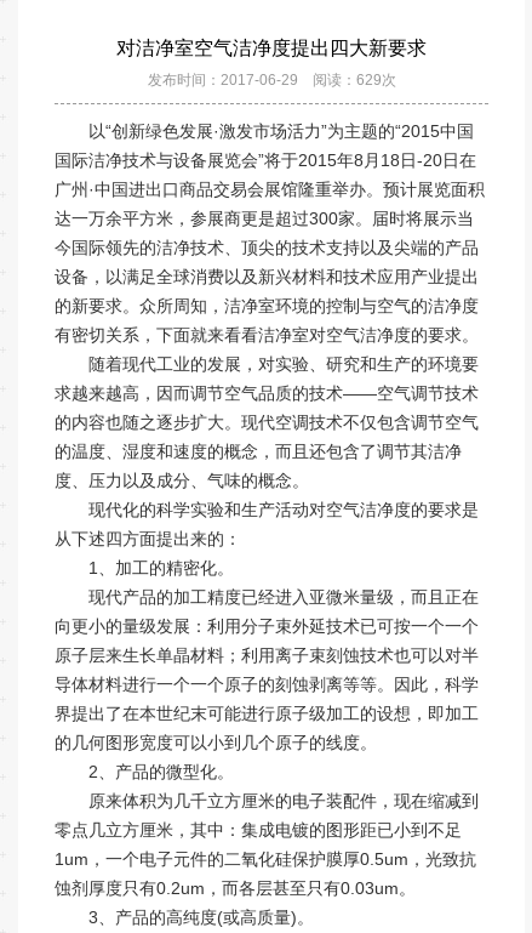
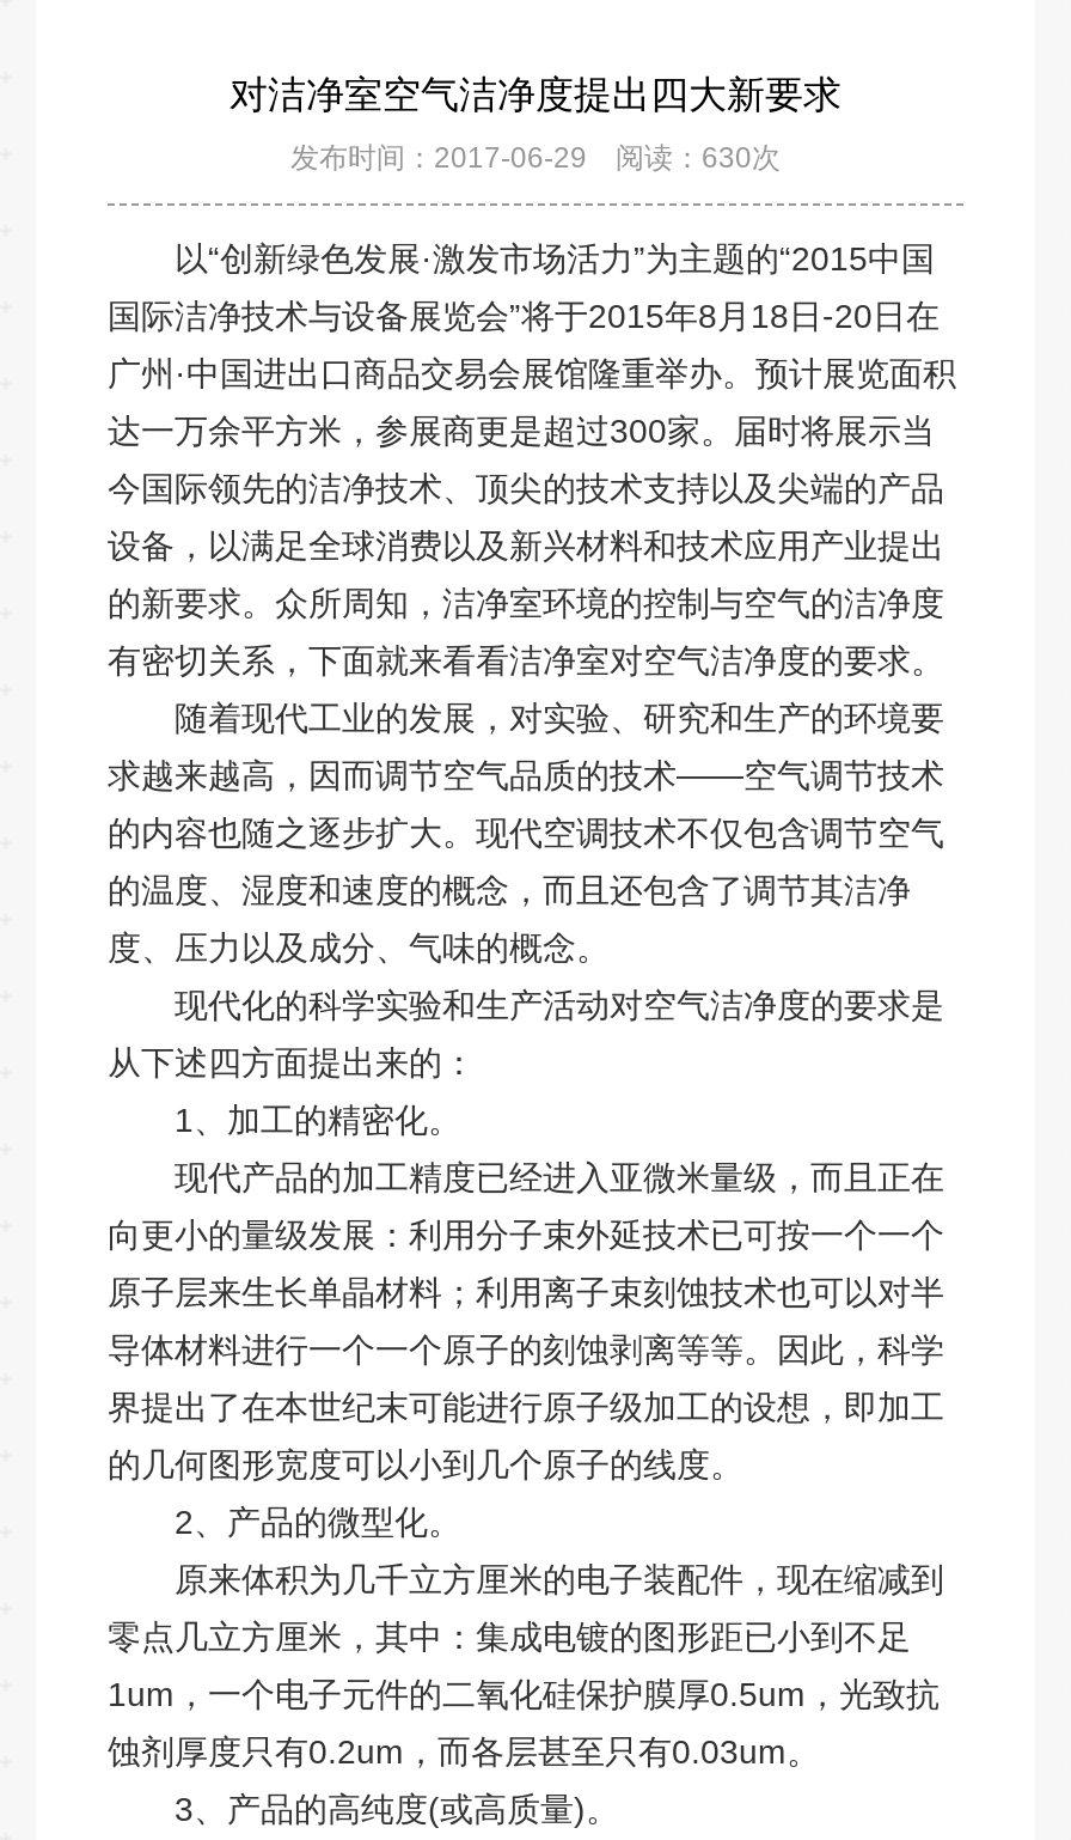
- 发布时间：2017-06-29 阅读：629次
+ 发布时间：2017-06-29 阅读：630次
